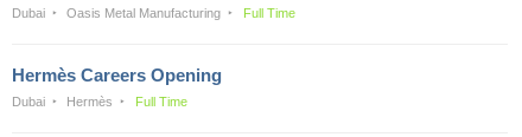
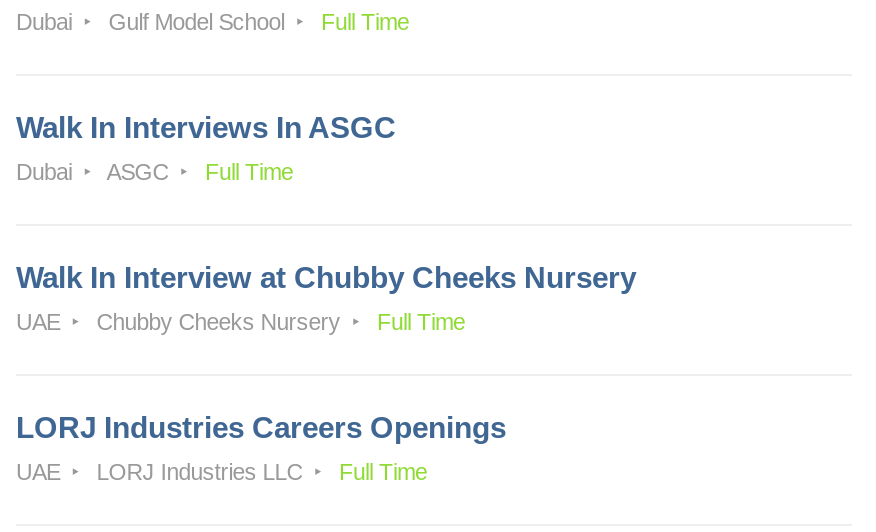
- Oasis Metal Manufacturing
+ Gulf Model School

- Hermès Careers Opening
+ Walk In Interviews In ASGC

- Hermès
+ ASGC
+ Full Time
+ Walk In Interview at Chubby Cheeks Nursery
+ UAE
+ Chubby Cheeks Nursery
+ Full Time
+ LORJ Industries Careers Openings
+ UAE
+ LORJ Industries LLC
